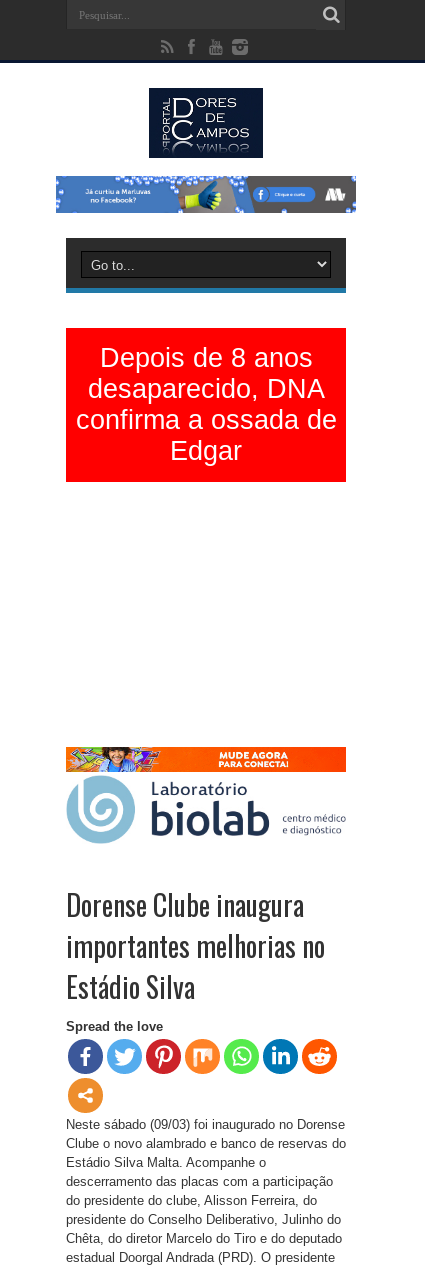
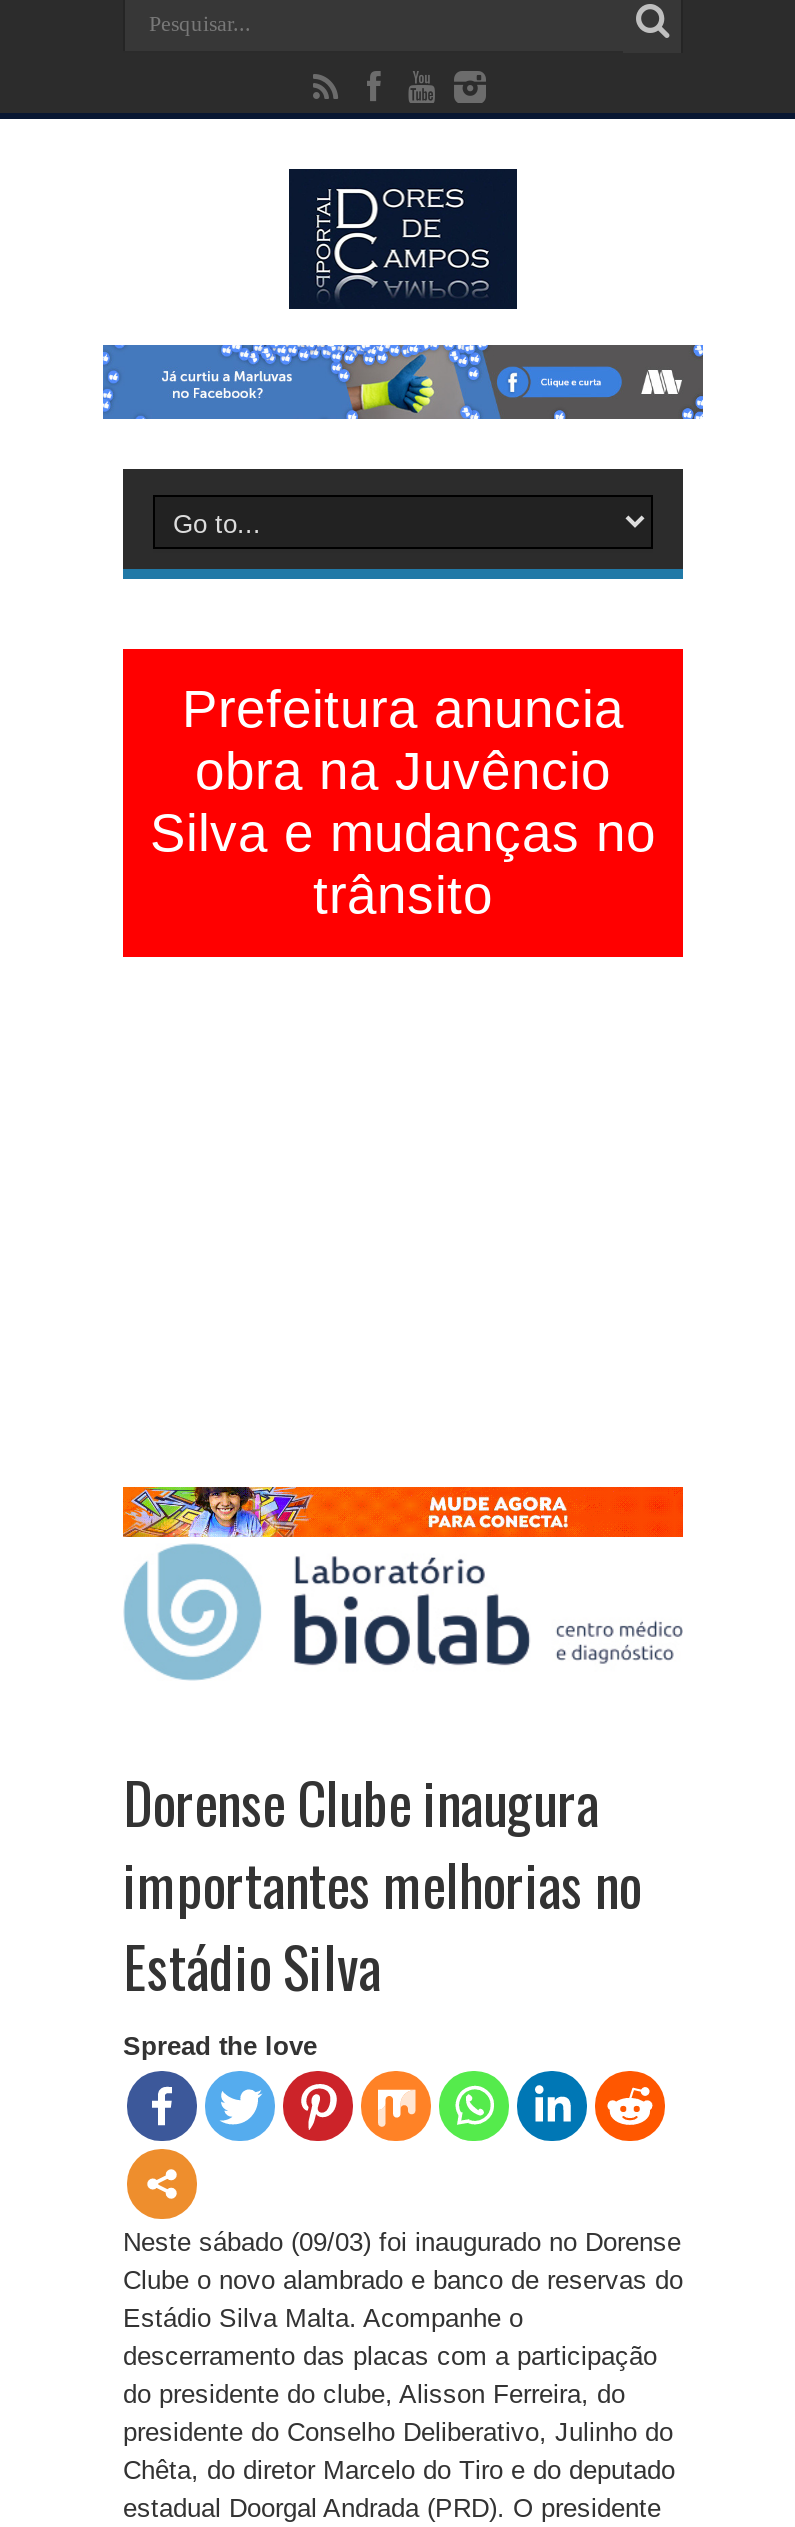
- Depois de 8 anos
- desaparecido, DNA
- confirma a ossada de
- Edgar
+ Prefeitura anuncia
+ obra na Juvêncio
+ Silva e mudanças no
+ trânsito
